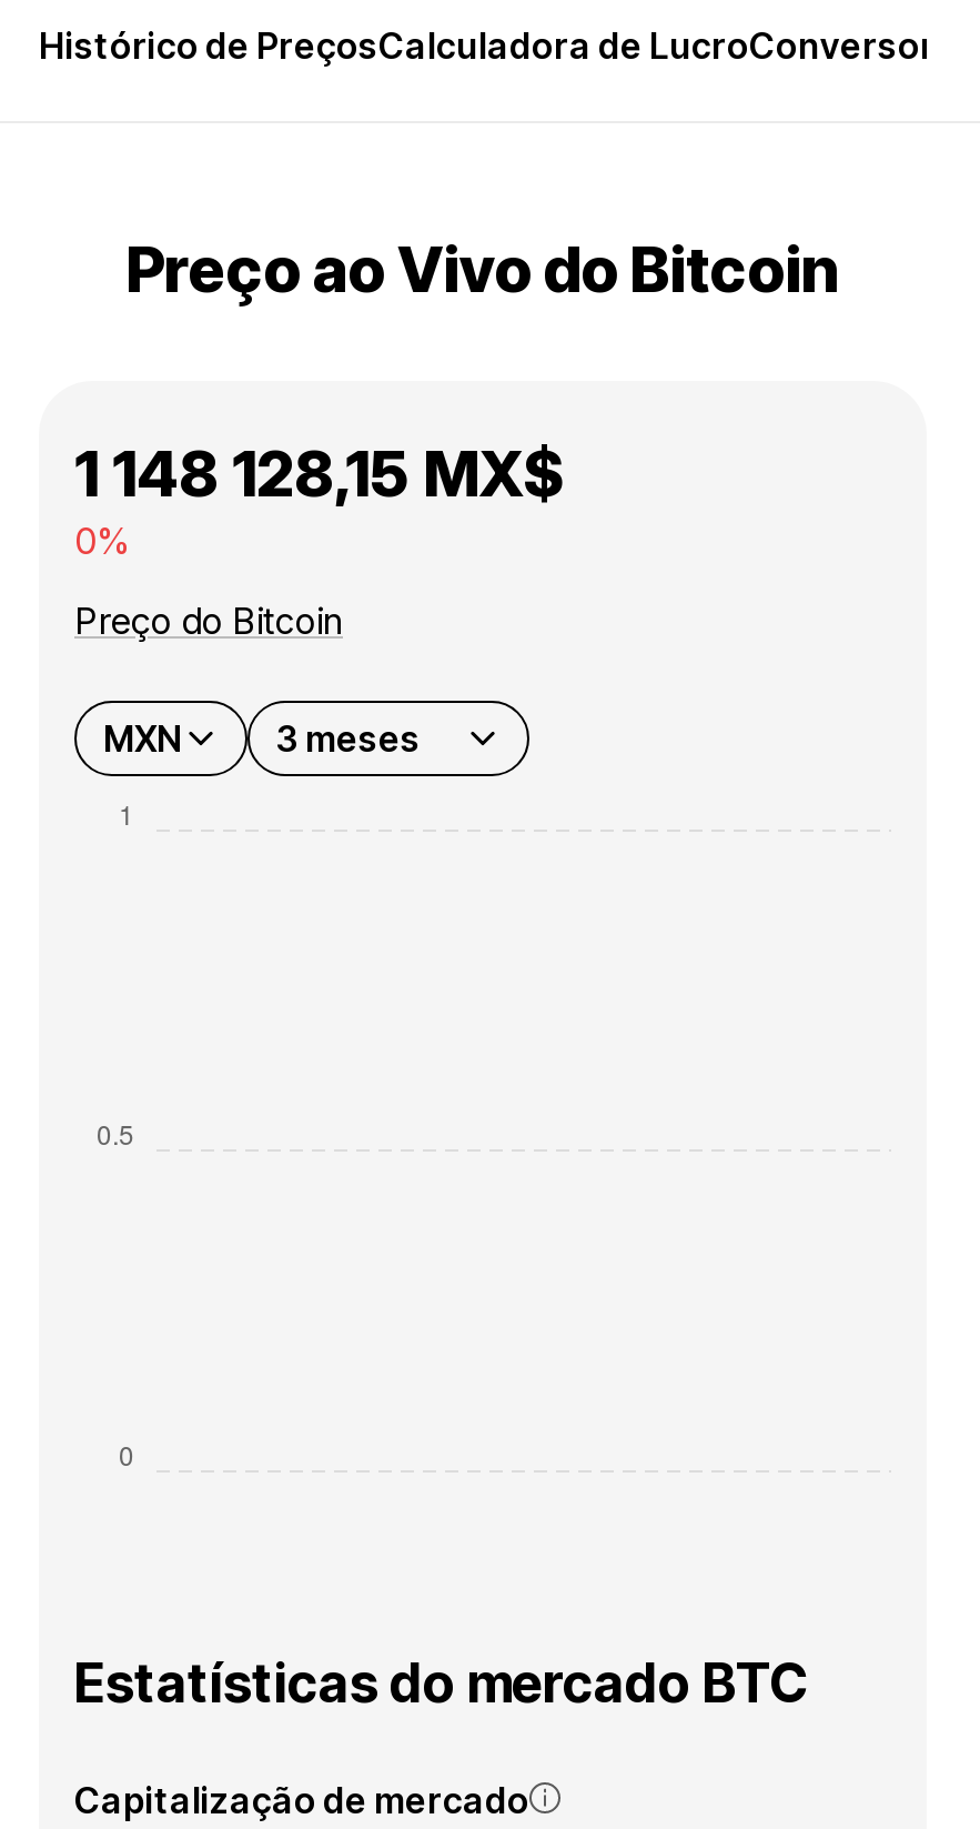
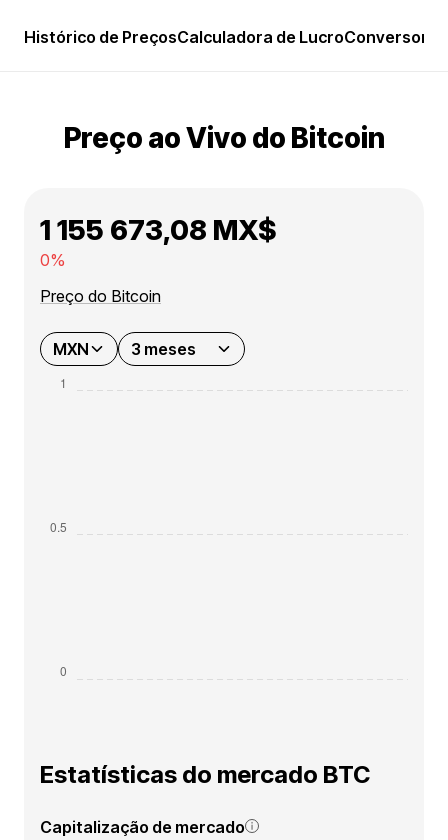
- 1 148 128,15 MX$
+ 1 155 673,08 MX$
